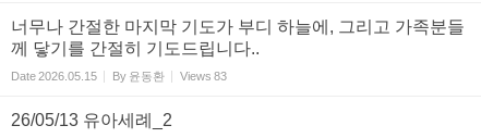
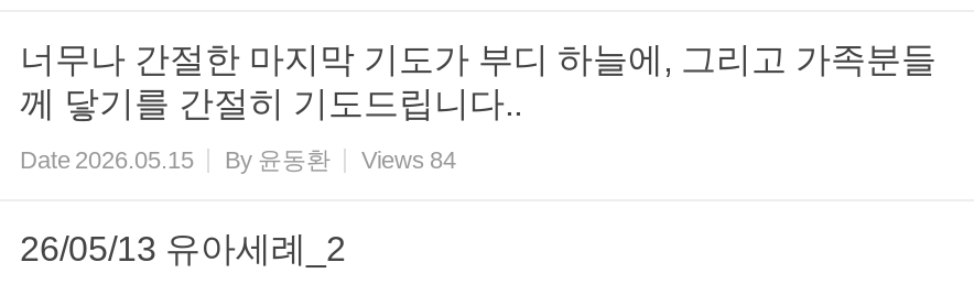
- Date 2026.05.15 By 윤동환 Views 83
+ Date 2026.05.15 By 윤동환 Views 84
